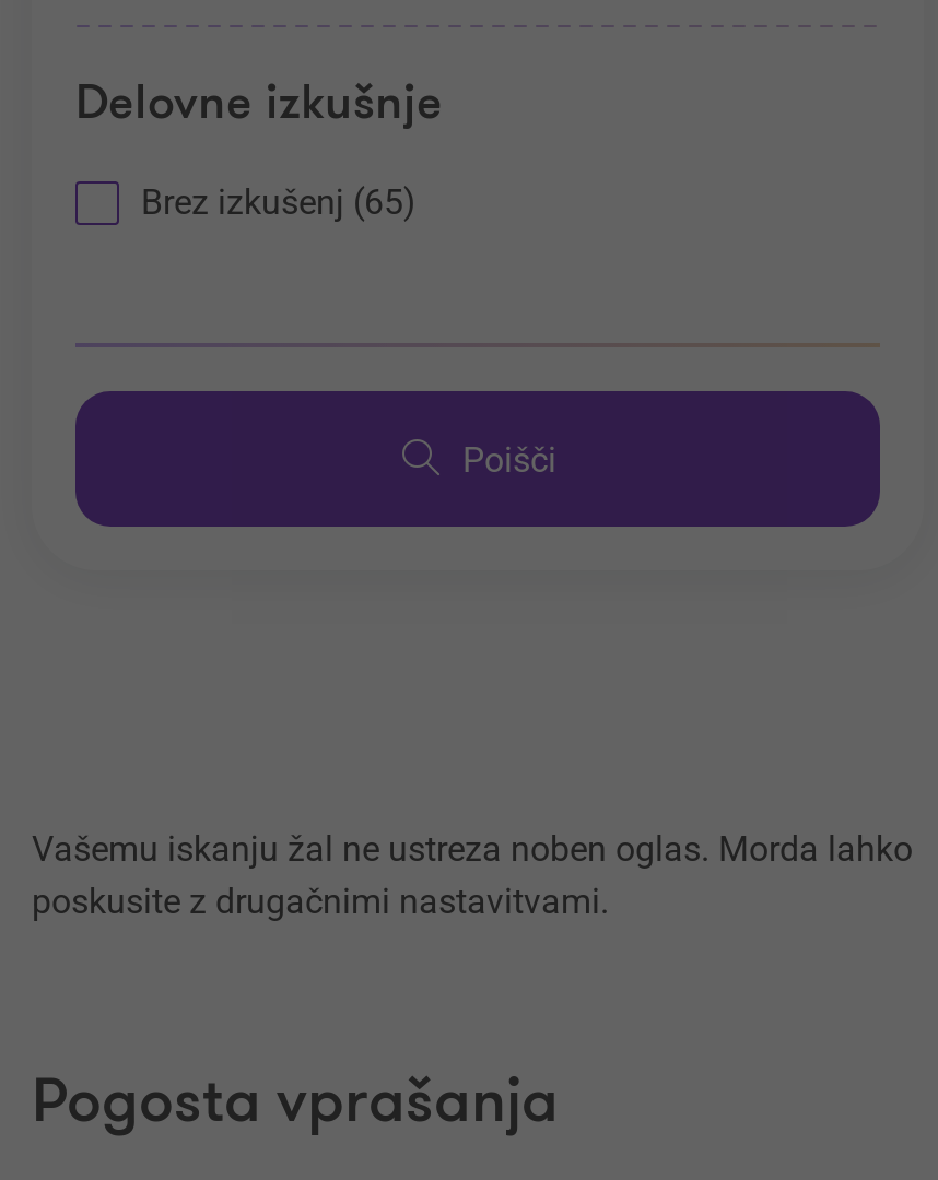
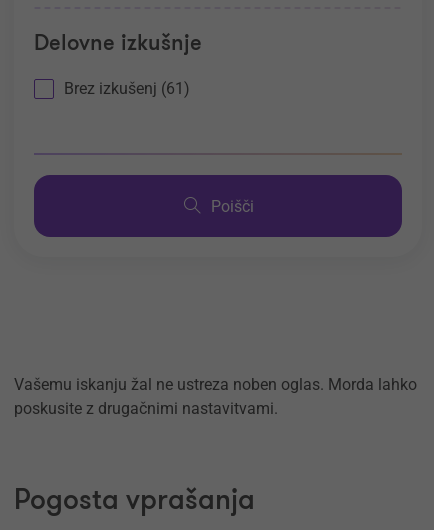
- Brez izkušenj (65)
+ Brez izkušenj (61)
